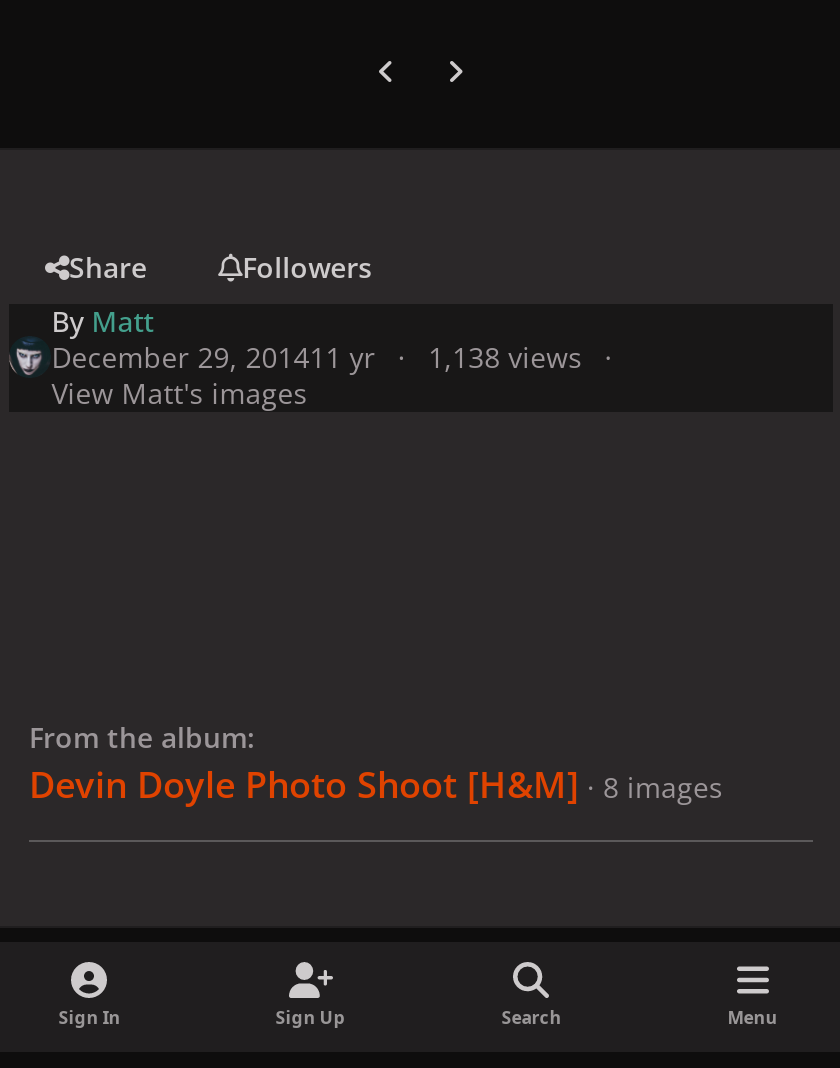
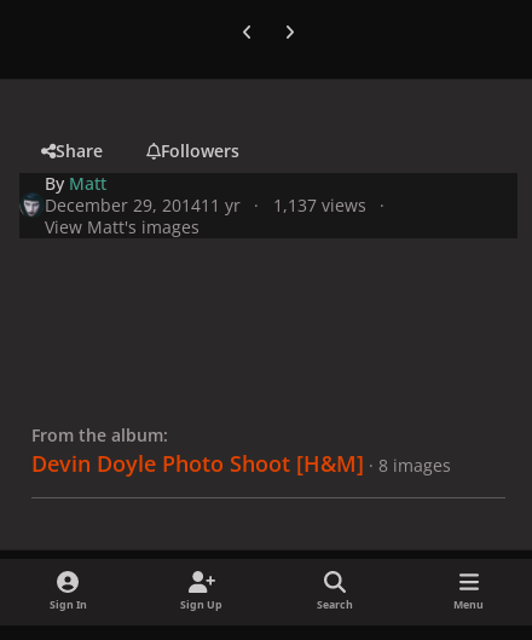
- December 29, 201411 yr 1,138 views
+ December 29, 201411 yr 1,137 views
